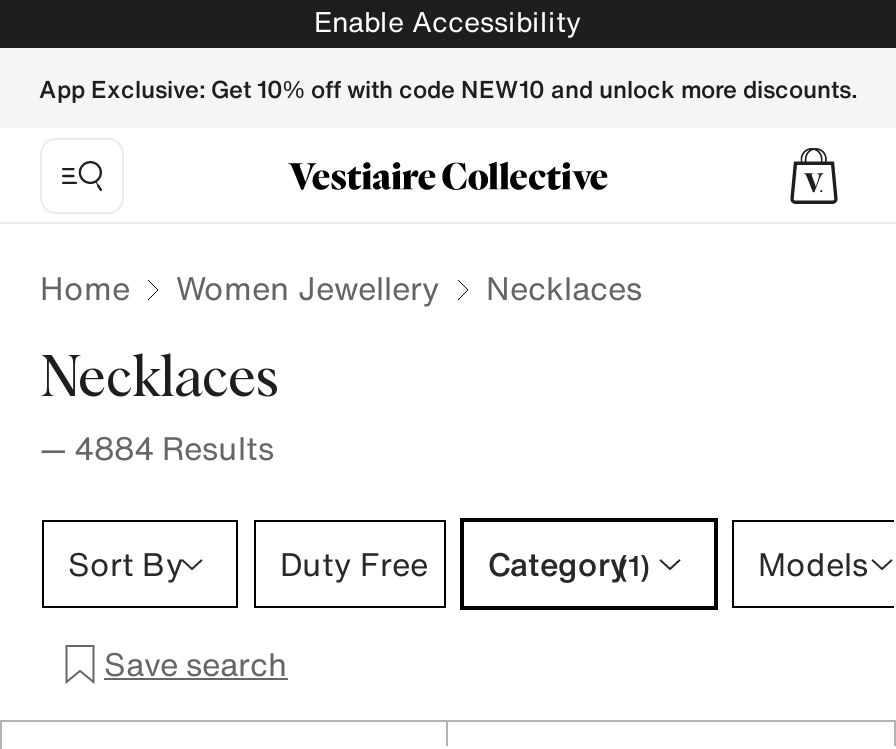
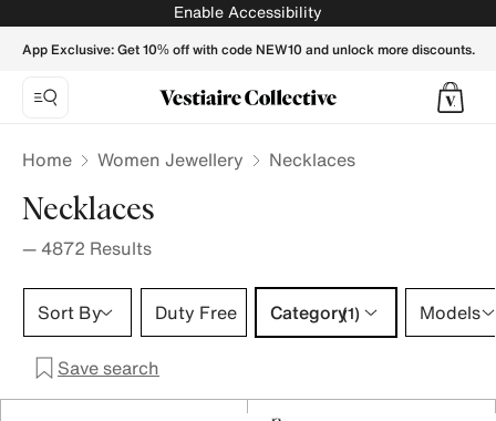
- — 4884 Results
+ — 4872 Results
